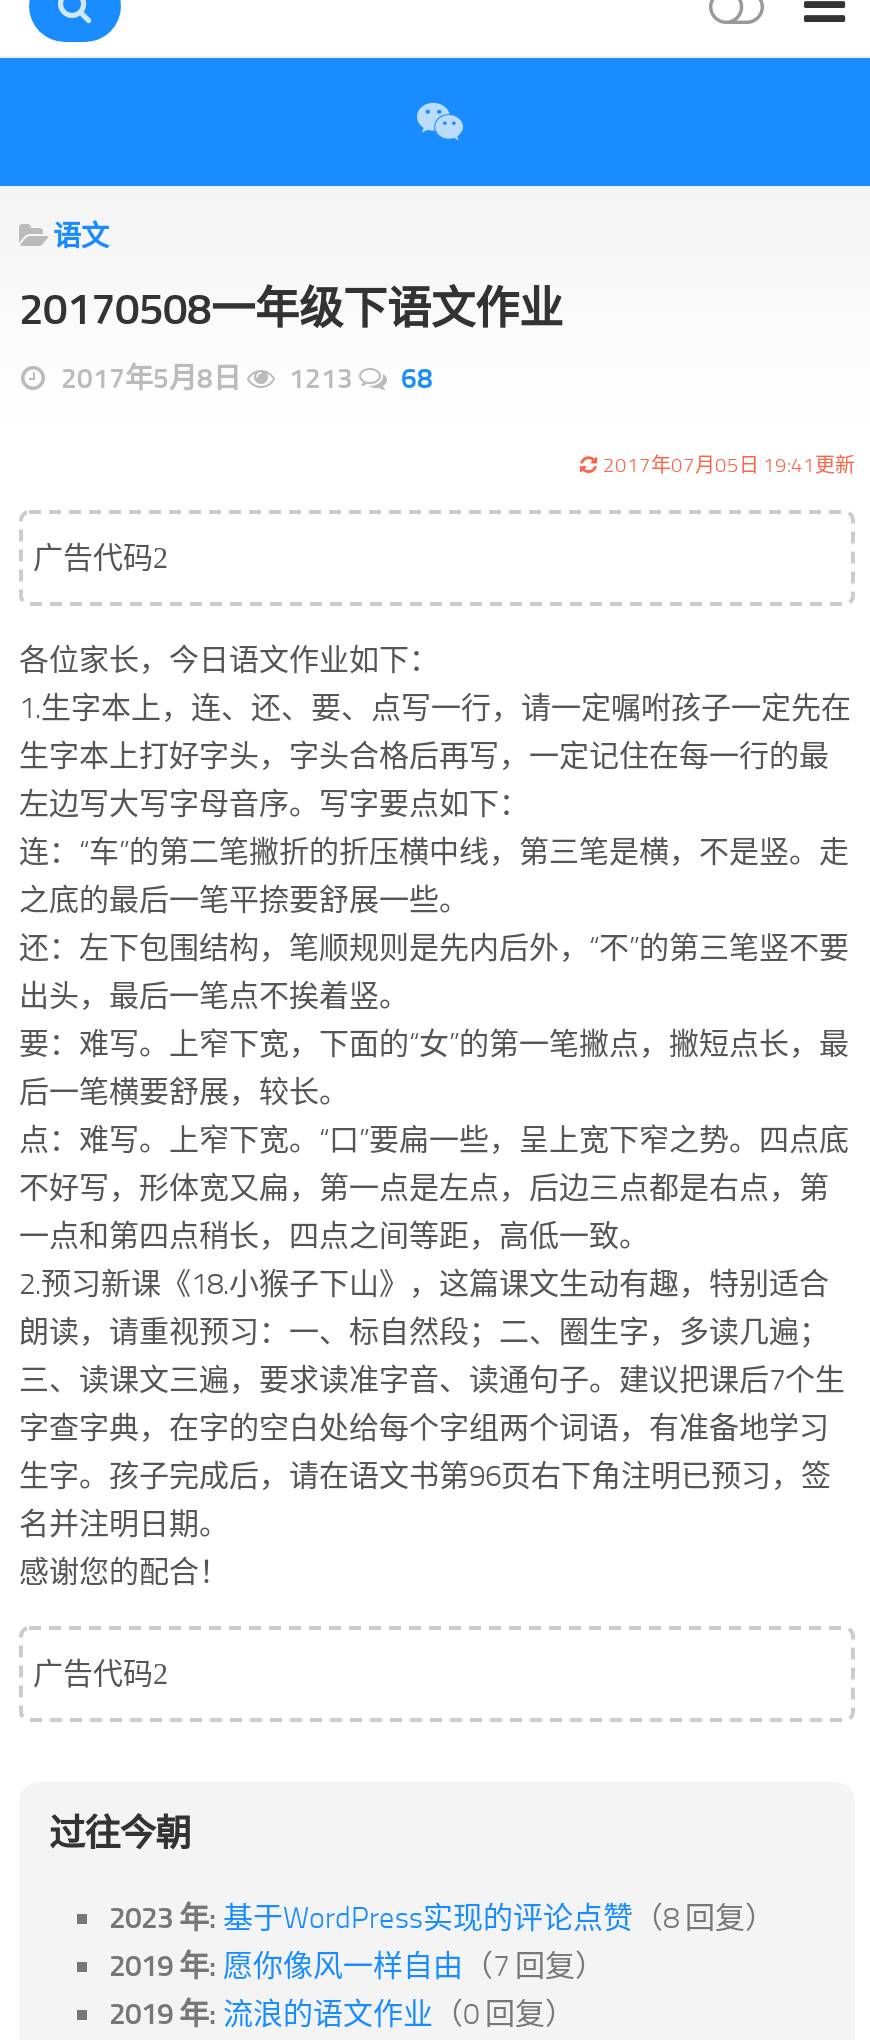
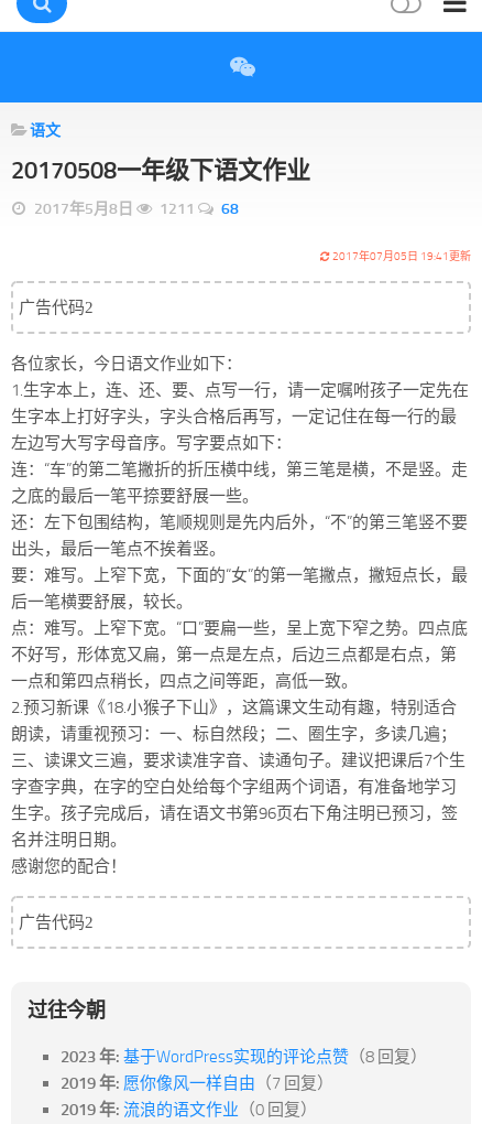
- 1213
+ 1211
